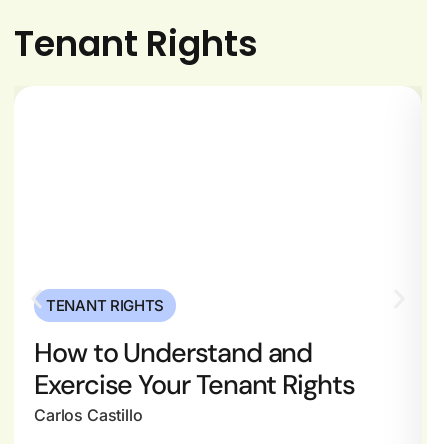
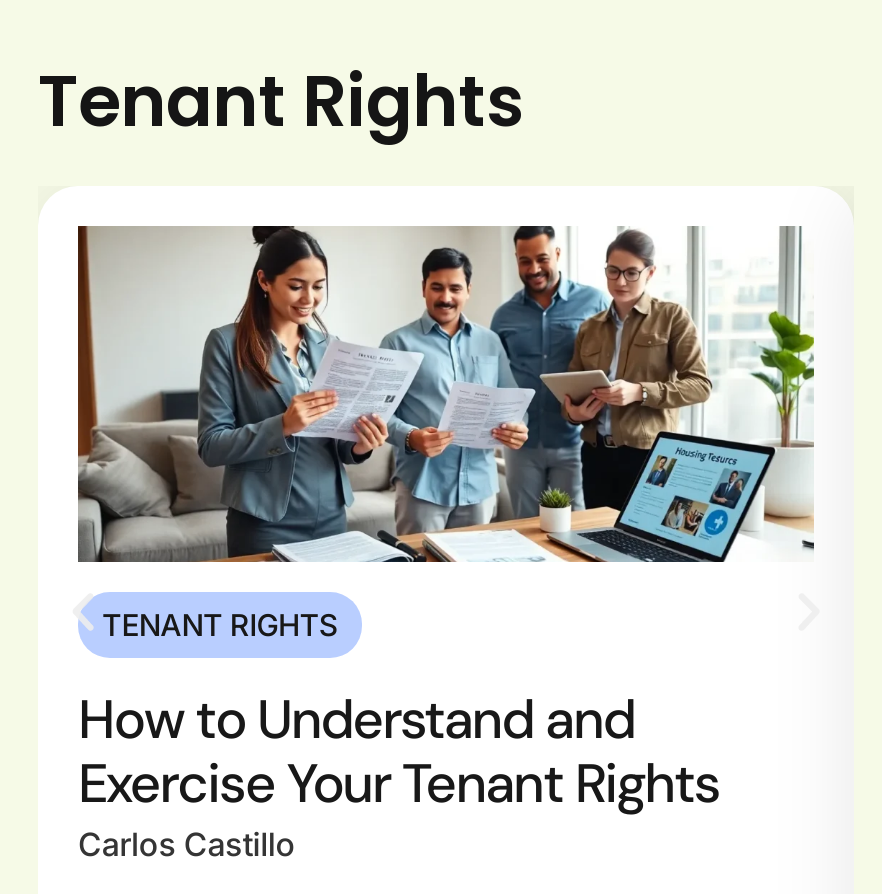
+ [image]
